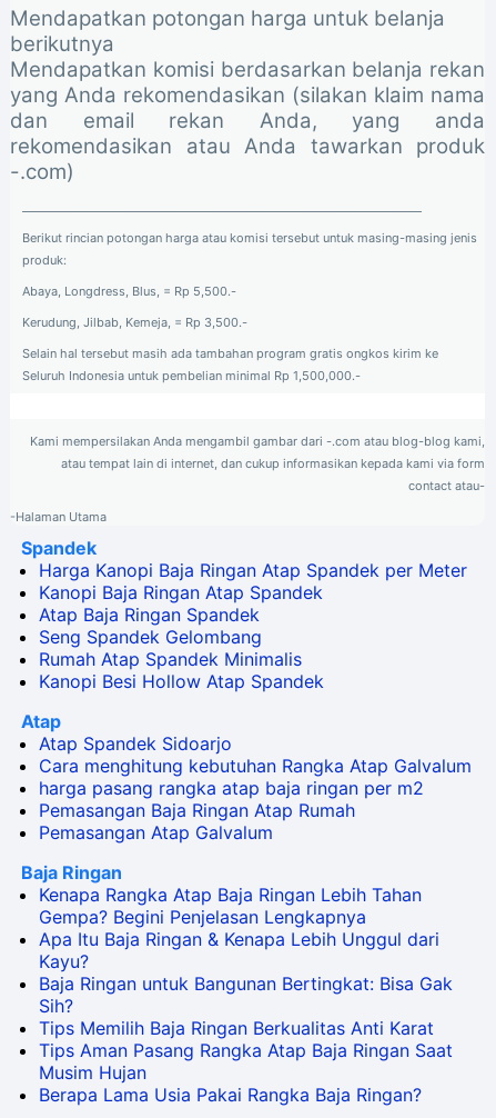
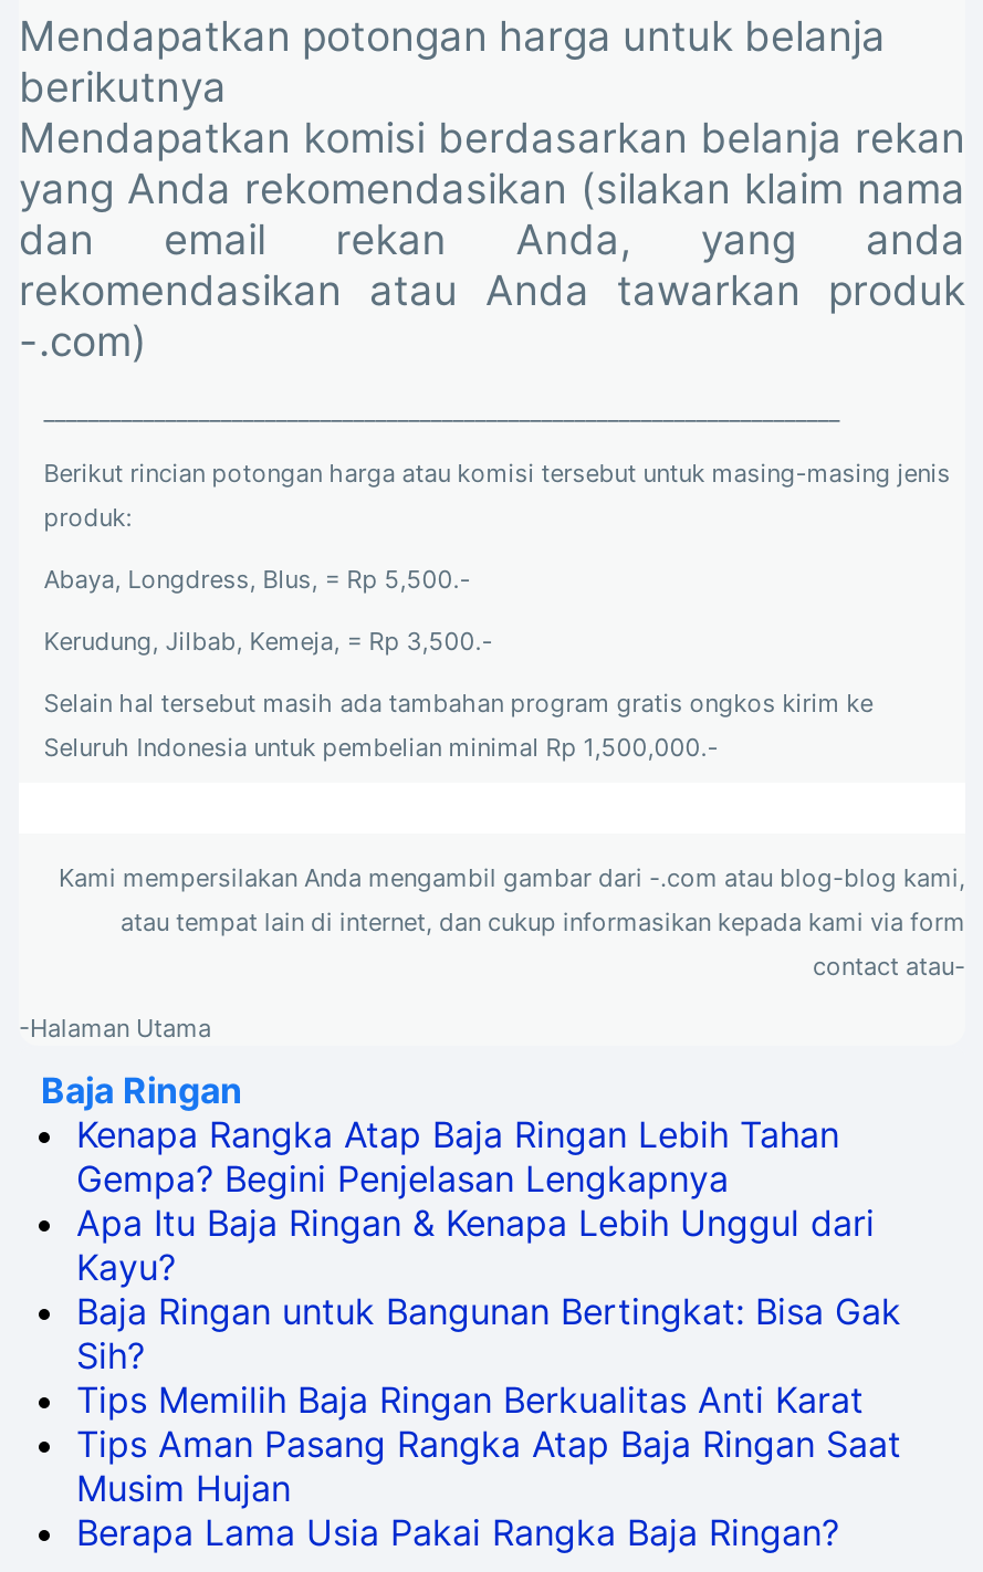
- Spandek
- Harga Kanopi Baja Ringan Atap Spandek per Meter
- Kanopi Baja Ringan Atap Spandek
- Atap Baja Ringan Spandek
- Seng Spandek Gelombang
- Rumah Atap Spandek Minimalis
- Kanopi Besi Hollow Atap Spandek
- Atap
- Atap Spandek Sidoarjo
- Cara menghitung kebutuhan Rangka Atap Galvalum
- harga pasang rangka atap baja ringan per m2
- Pemasangan Baja Ringan Atap Rumah
- Pemasangan Atap Galvalum
